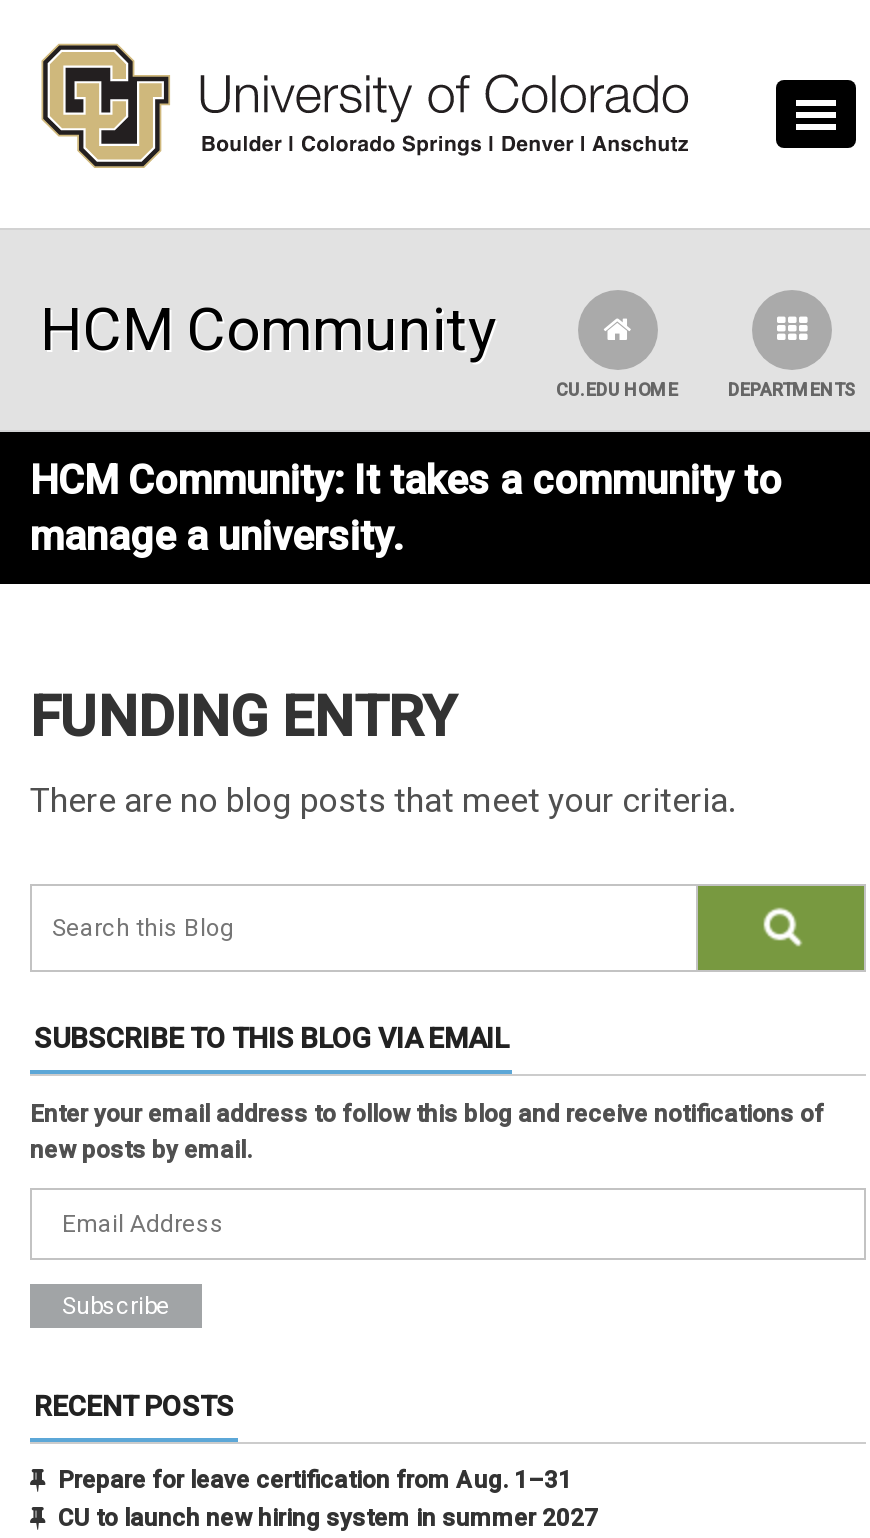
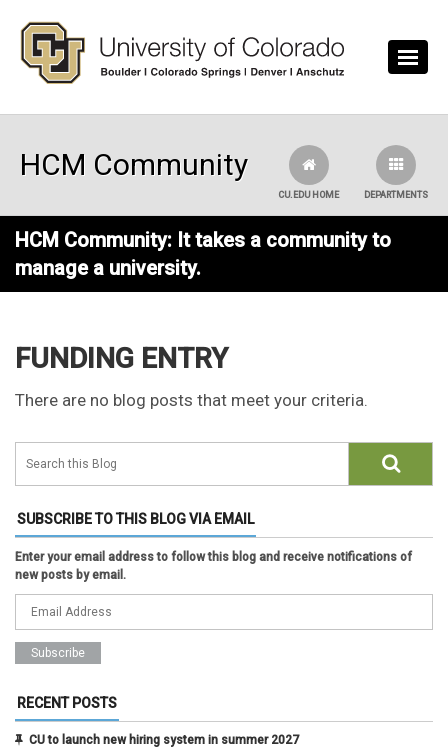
- Prepare for leave certification from Aug. 1–31
